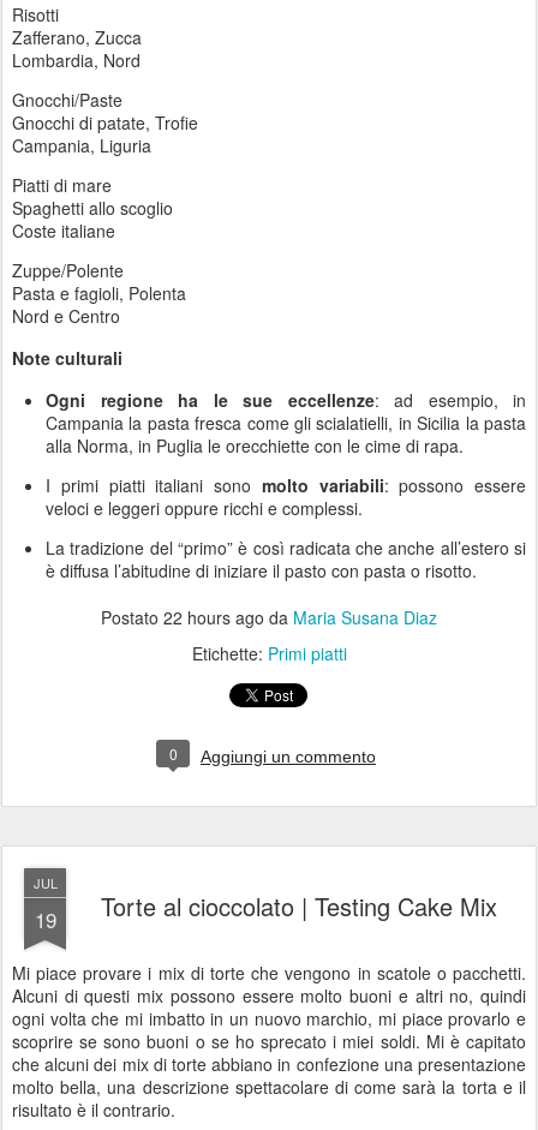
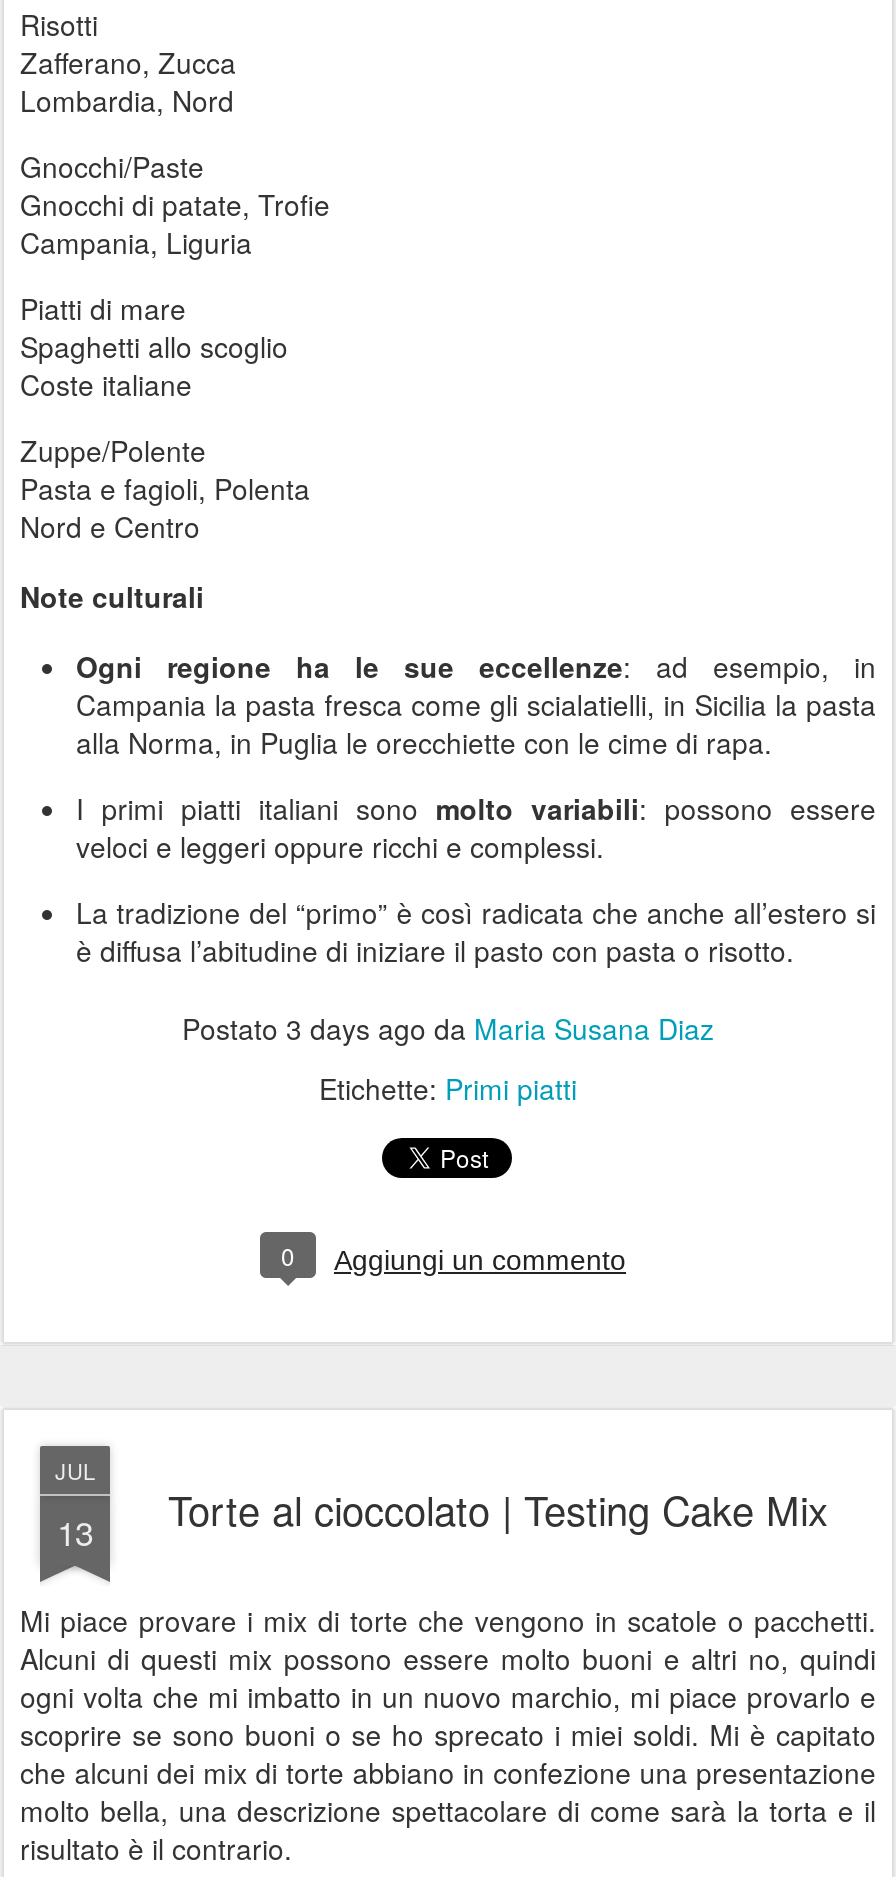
- Postato 22 hours ago da Maria Susana Diaz
+ Postato 3 days ago da Maria Susana Diaz

- 19
+ 13
